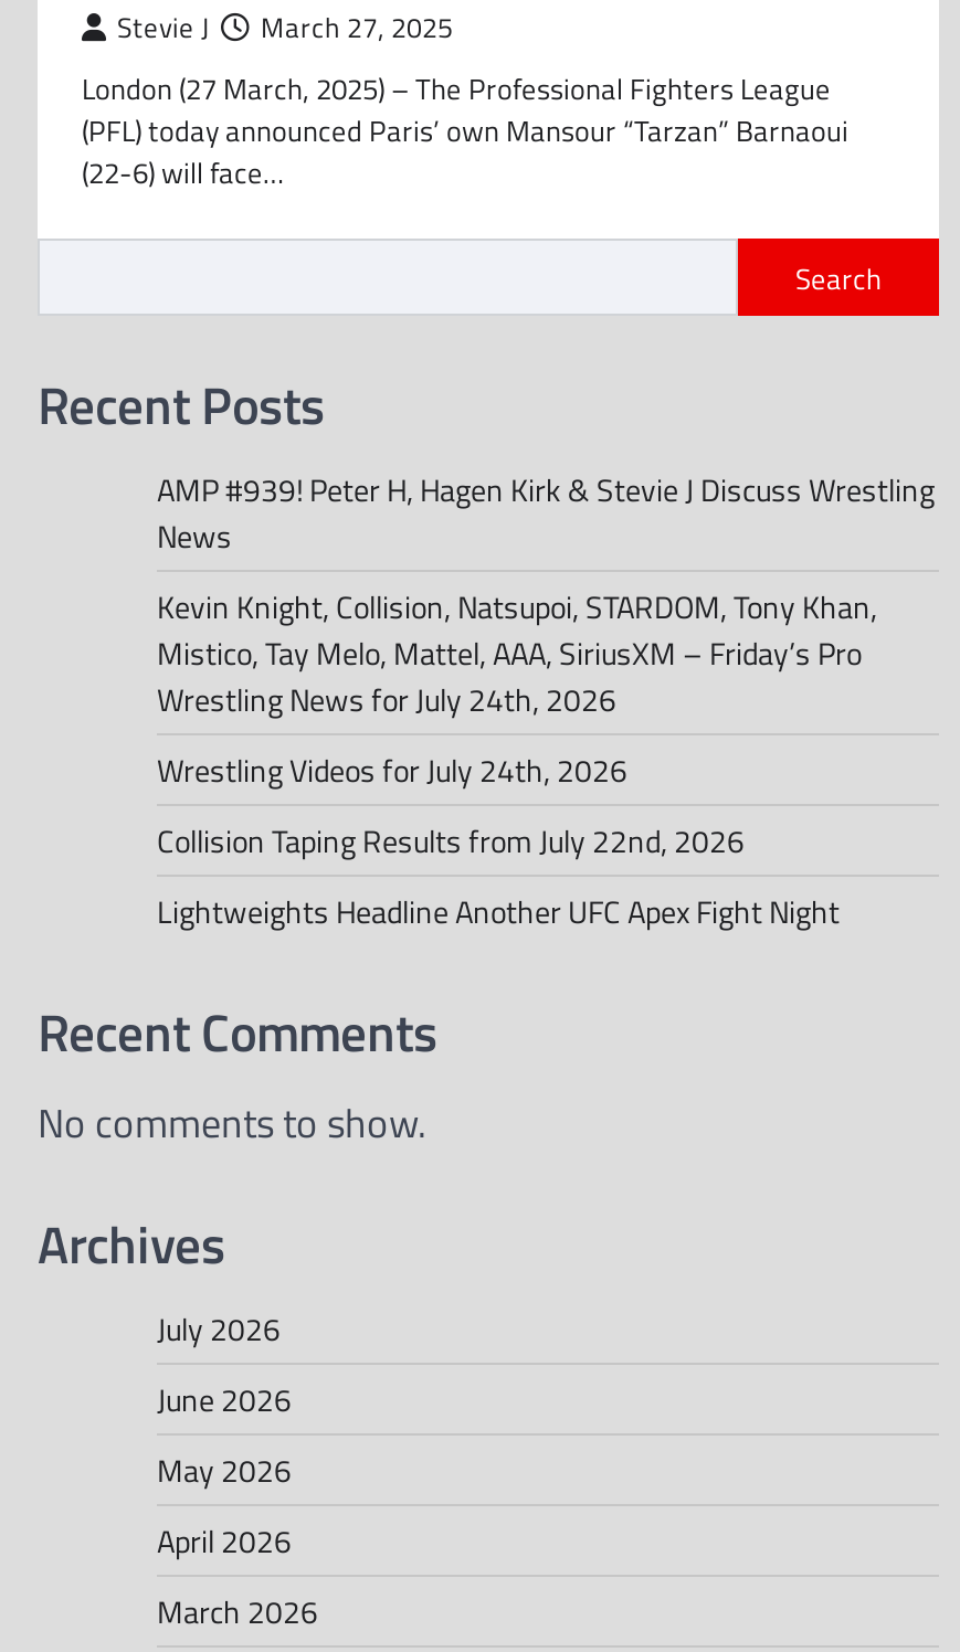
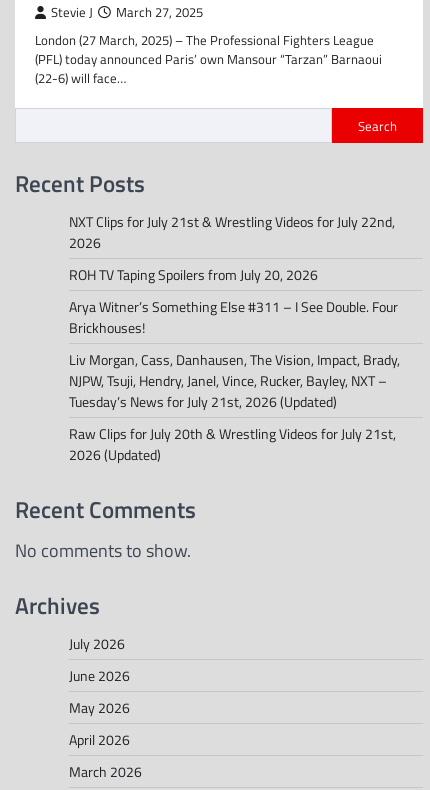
- AMP #939! Peter H, Hagen Kirk & Stevie J Discuss Wrestling
- News
+ NXT Clips for July 21st & Wrestling Videos for July 22nd,
+ 2026

- Kevin Knight, Collision, Natsupoi, STARDOM, Tony Khan,
- Mistico, Tay Melo, Mattel, AAA, SiriusXM – Friday’s Pro
- Wrestling News for July 24th, 2026
+ ROH TV Taping Spoilers from July 20, 2026

- Wrestling Videos for July 24th, 2026
+ Arya Witner’s Something Else #311 – I See Double. Four
+ Brickhouses!

- Collision Taping Results from July 22nd, 2026
+ Liv Morgan, Cass, Danhausen, The Vision, Impact, Brady,
+ NJPW, Tsuji, Hendry, Janel, Vince, Rucker, Bayley, NXT –
+ Tuesday’s News for July 21st, 2026 (Updated)

- Lightweights Headline Another UFC Apex Fight Night
+ Raw Clips for July 20th & Wrestling Videos for July 21st,
+ 2026 (Updated)
